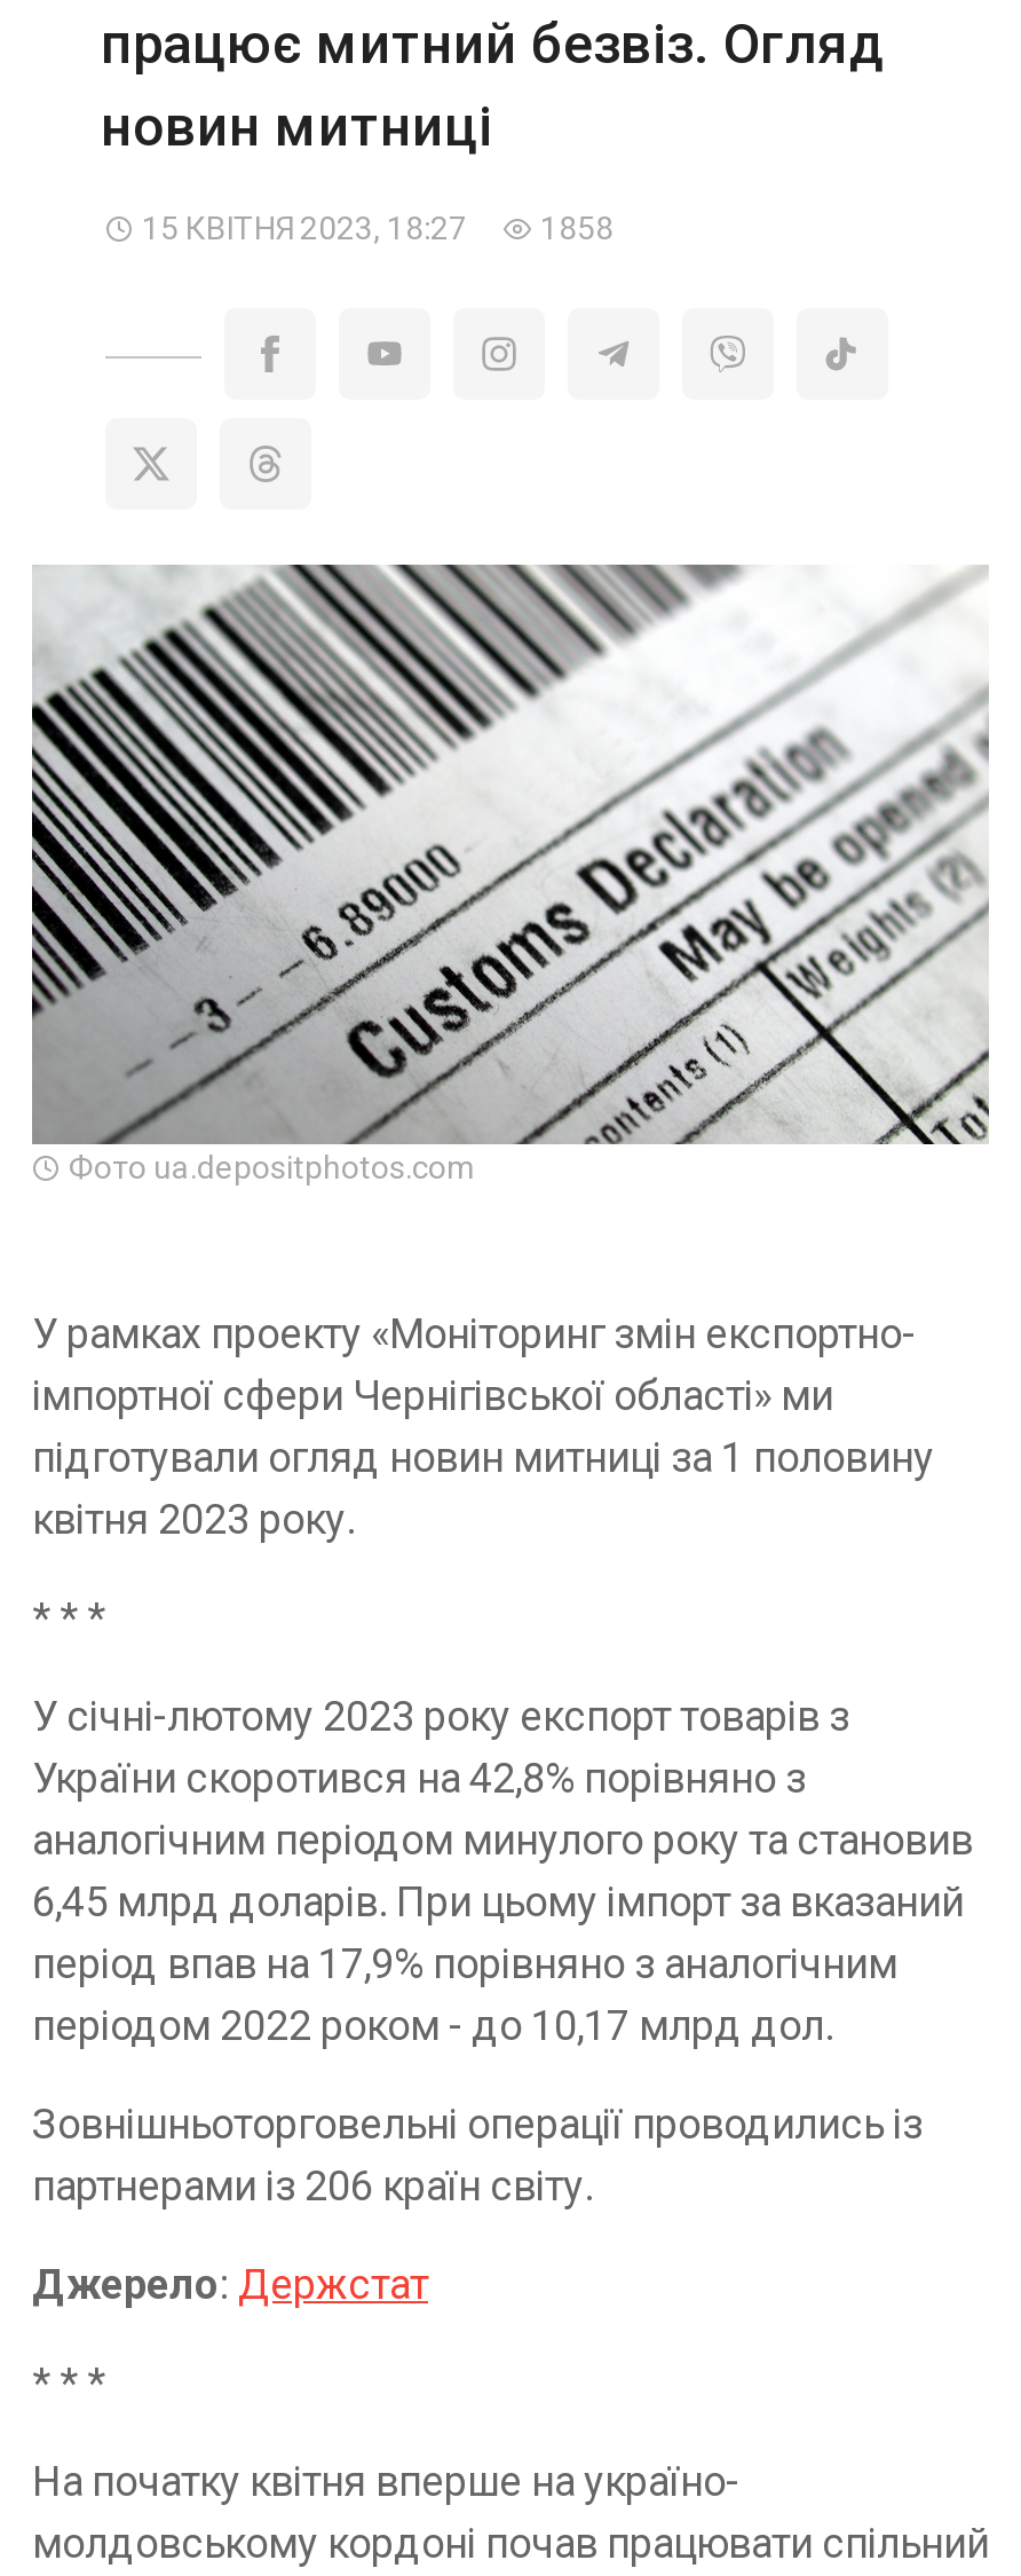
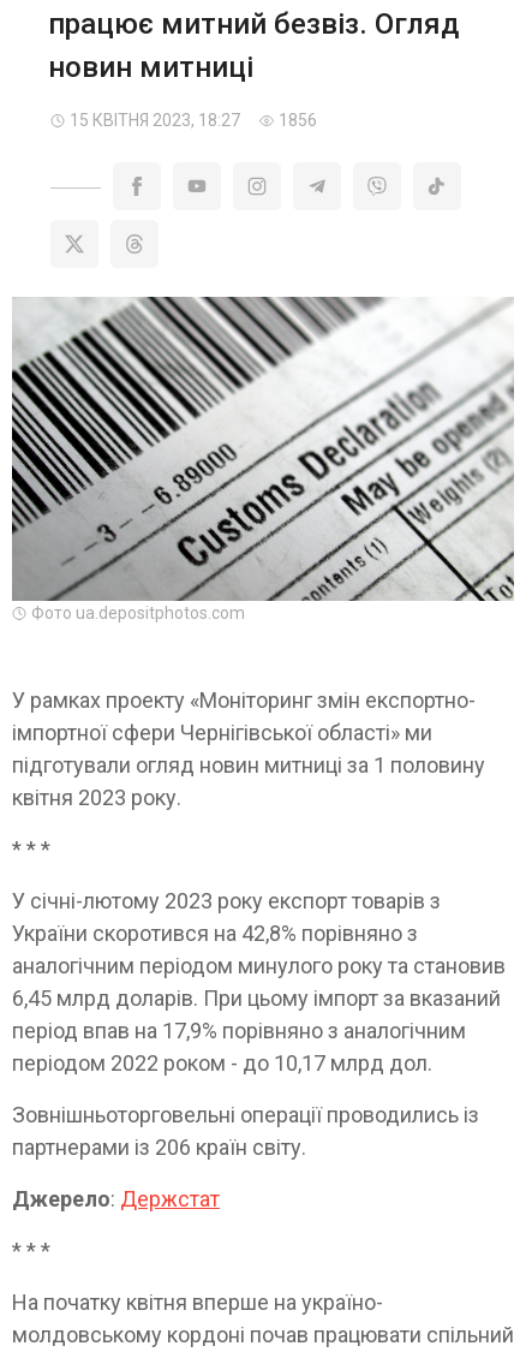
- 15 КВІТНЯ 2023, 18:27 1858
+ 15 КВІТНЯ 2023, 18:27 1856
